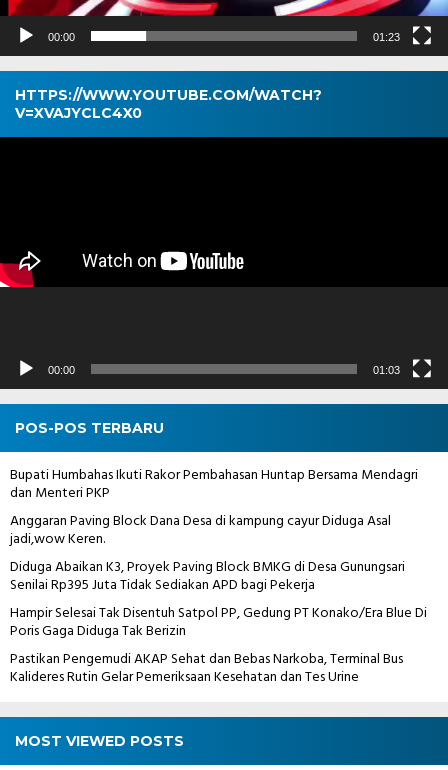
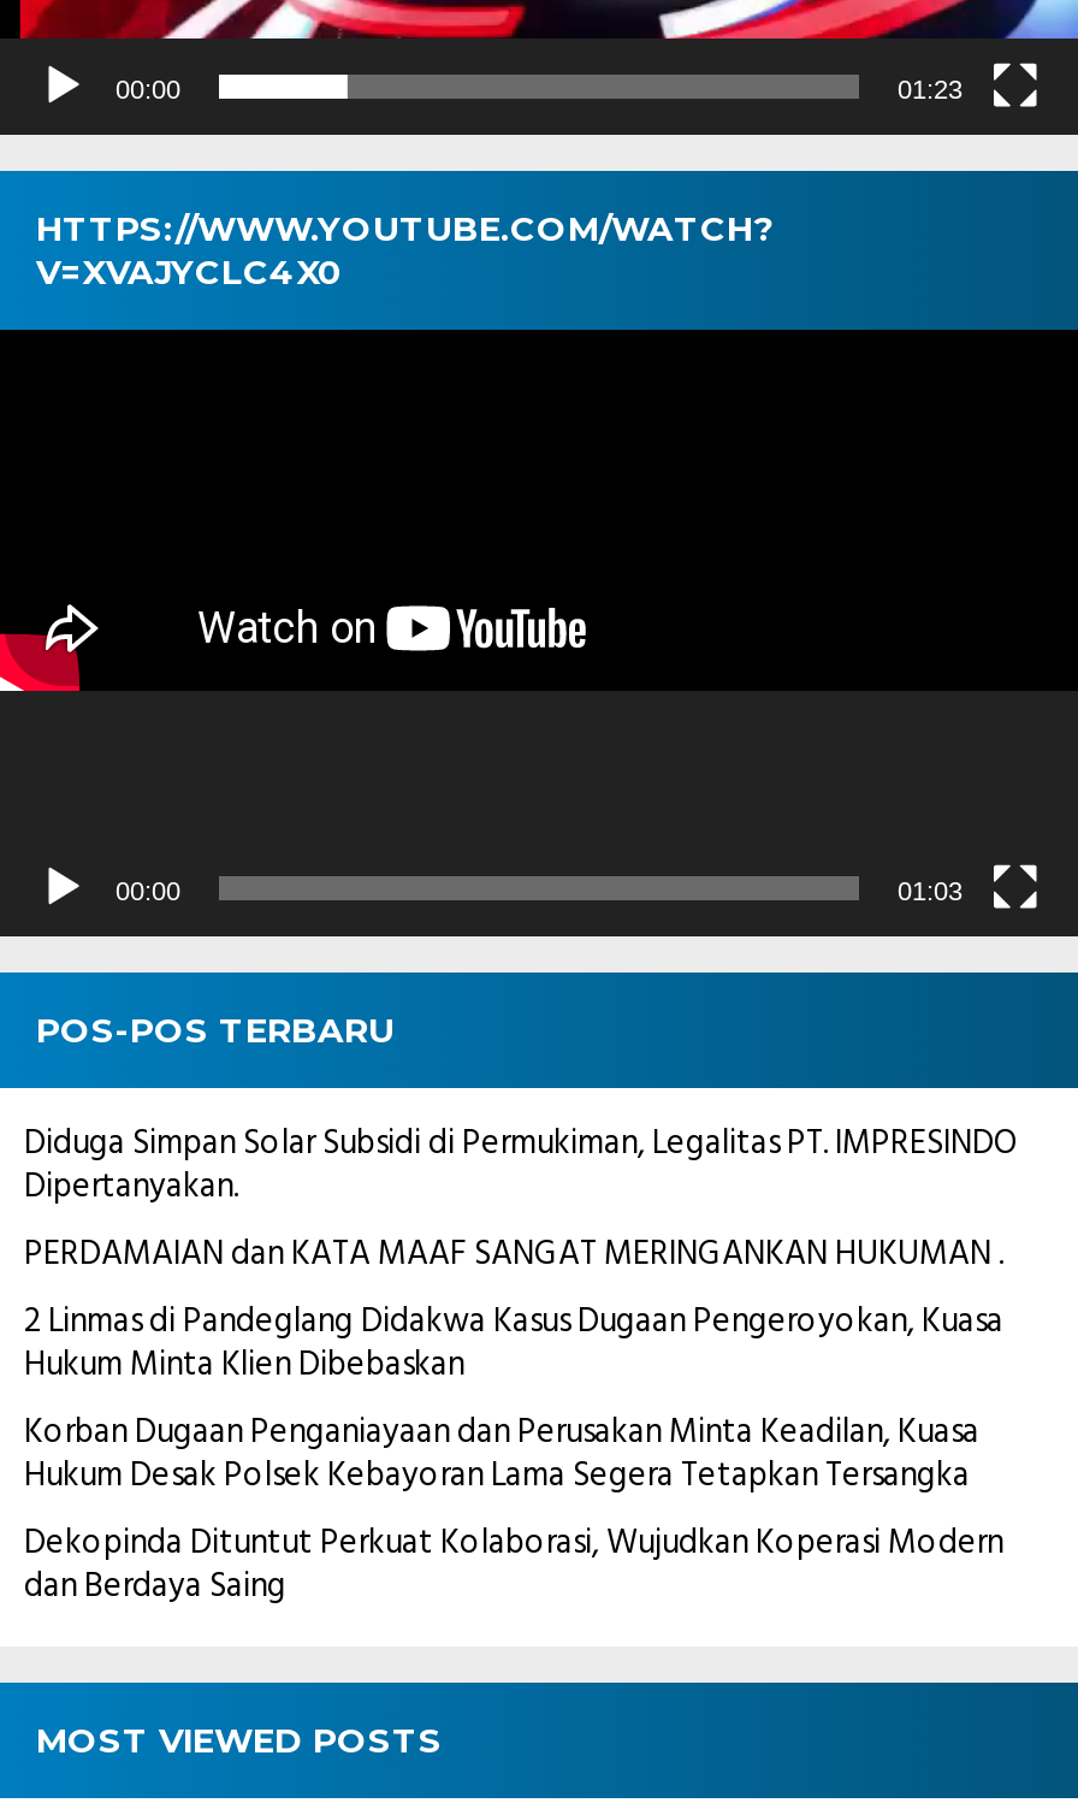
- Bupati Humbahas Ikuti Rakor Pembahasan Huntap Bersama Mendagri
- dan Menteri PKP
- Anggaran Paving Block Dana Desa di kampung cayur Diduga Asal
- jadi,wow Keren.
- Diduga Abaikan K3, Proyek Paving Block BMKG di Desa Gunungsari
- Senilai Rp395 Juta Tidak Sediakan APD bagi Pekerja
- Hampir Selesai Tak Disentuh Satpol PP, Gedung PT Konako/Era Blue Di
- Poris Gaga Diduga Tak Berizin
- Pastikan Pengemudi AKAP Sehat dan Bebas Narkoba, Terminal Bus
- Kalideres Rutin Gelar Pemeriksaan Kesehatan dan Tes Urine
+ Diduga Simpan Solar Subsidi di Permukiman, Legalitas PT. IMPRESINDO
+ Dipertanyakan.
+ PERDAMAIAN dan KATA MAAF SANGAT MERINGANKAN HUKUMAN .
+ 2 Linmas di Pandeglang Didakwa Kasus Dugaan Pengeroyokan, Kuasa
+ Hukum Minta Klien Dibebaskan
+ Korban Dugaan Penganiayaan dan Perusakan Minta Keadilan, Kuasa
+ Hukum Desak Polsek Kebayoran Lama Segera Tetapkan Tersangka
+ Dekopinda Dituntut Perkuat Kolaborasi, Wujudkan Koperasi Modern
+ dan Berdaya Saing
